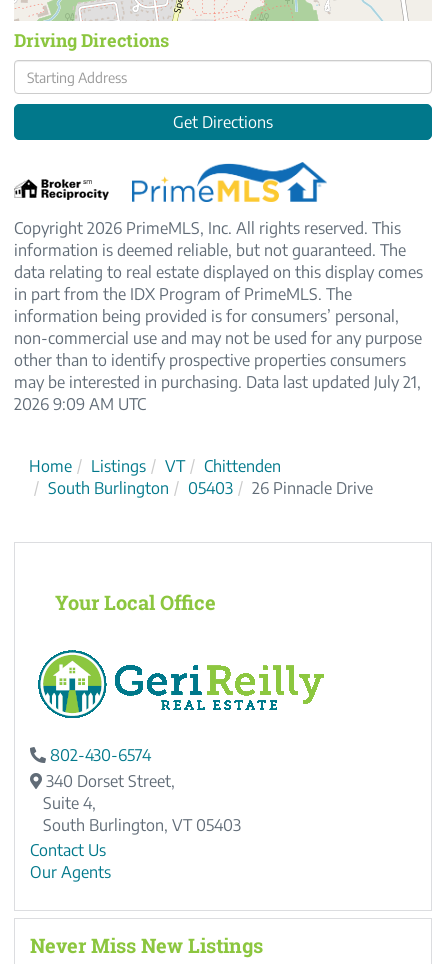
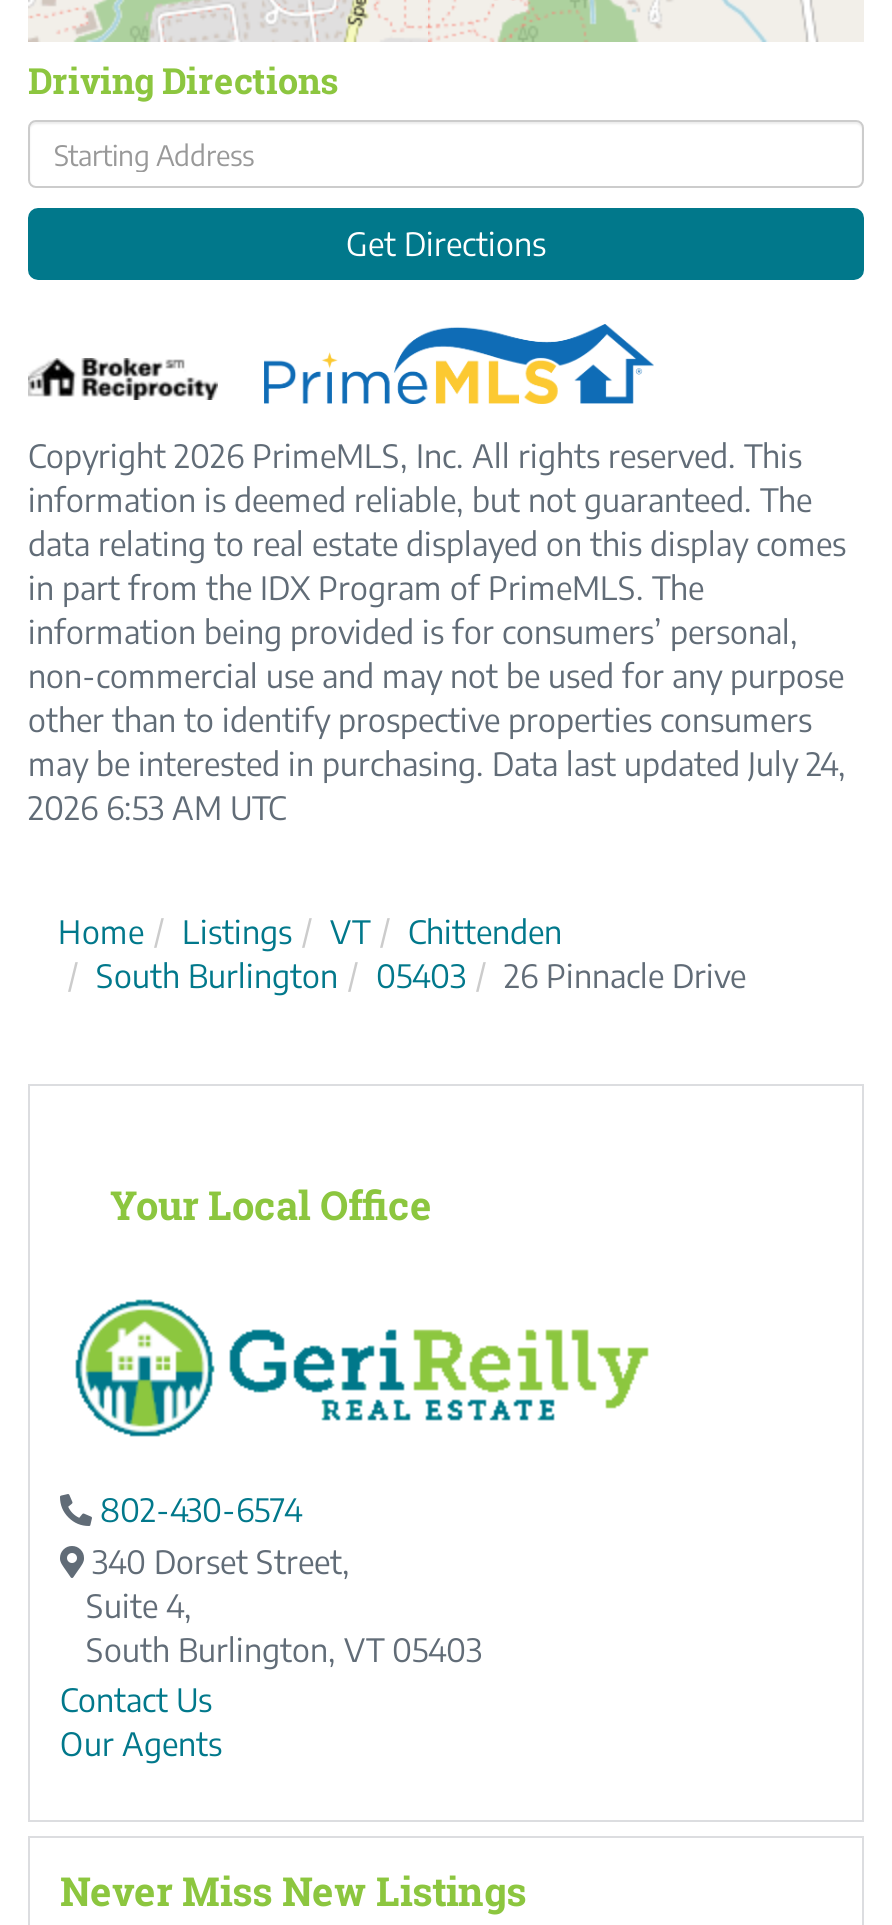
- may be interested in purchasing. Data last updated July 21,
+ may be interested in purchasing. Data last updated July 24,

- 2026 9:09 AM UTC
+ 2026 6:53 AM UTC
